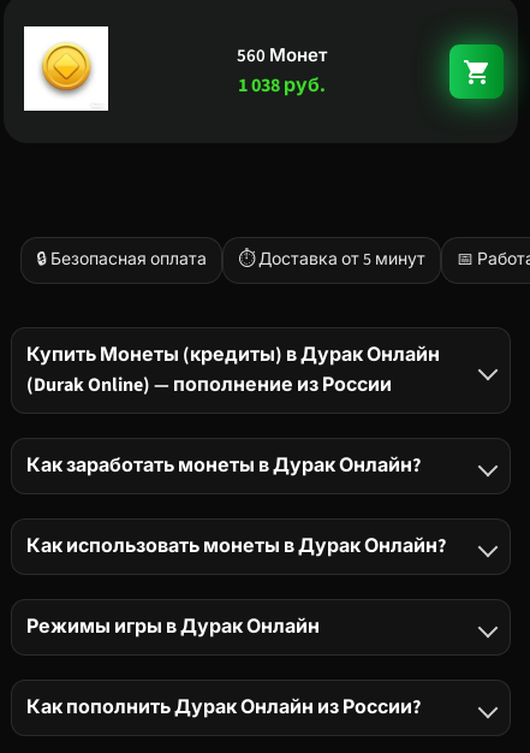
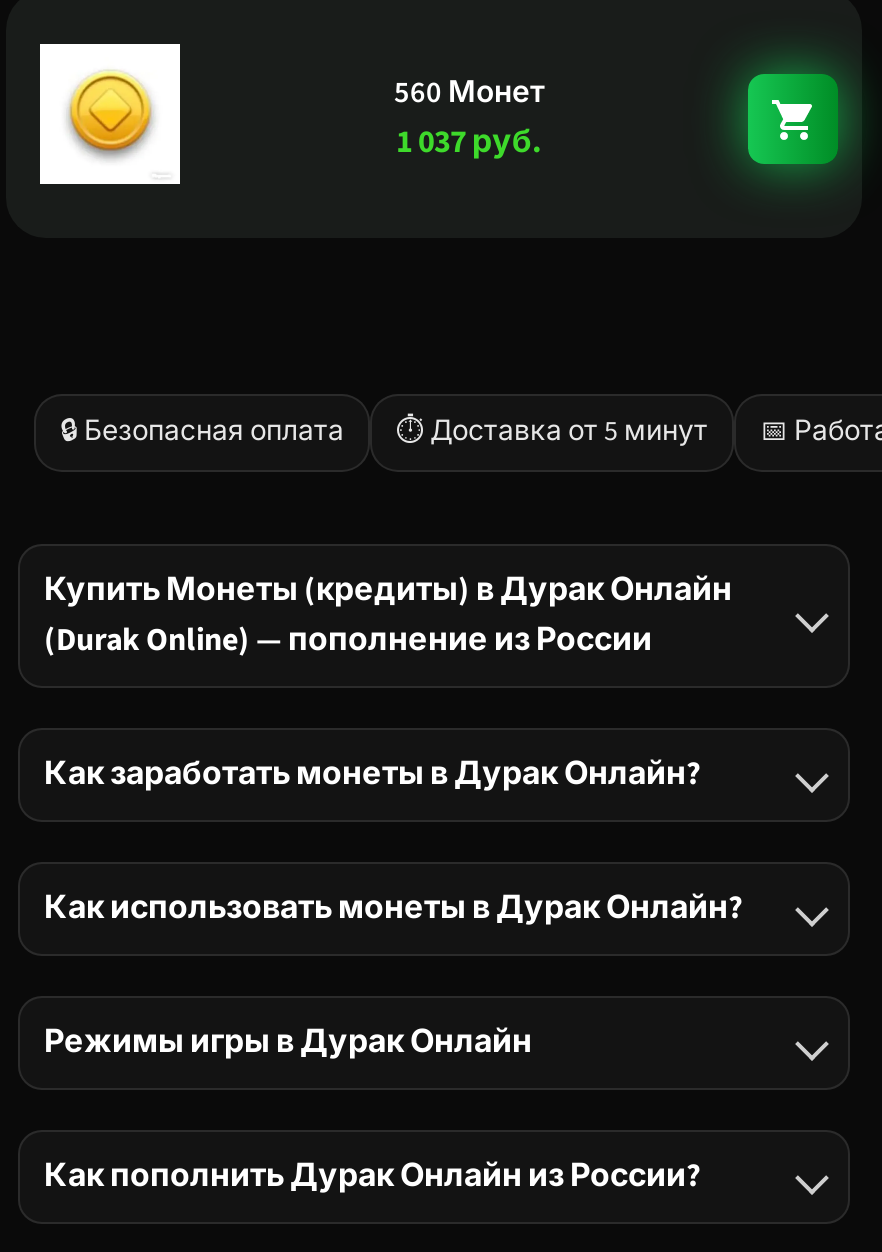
- 1 038 руб.
+ 1 037 руб.
